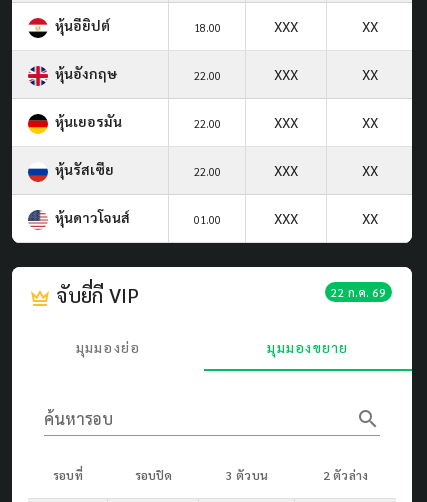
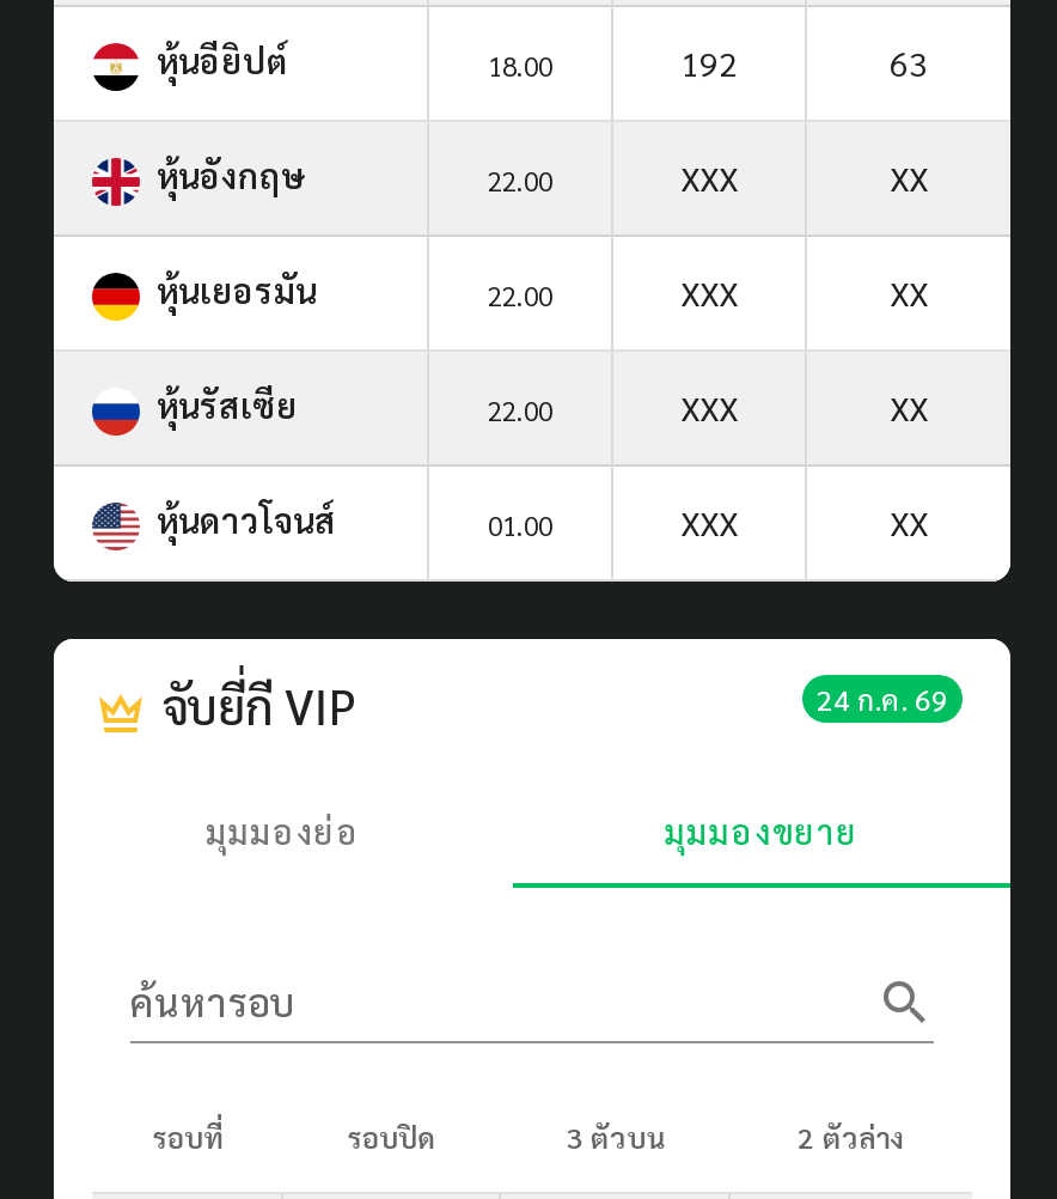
- XXX
- XX
+ 192
+ 63

- 22 ก.ค. 69
+ 24 ก.ค. 69
